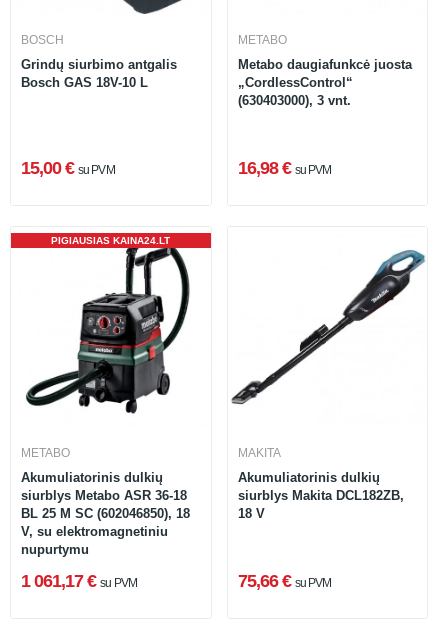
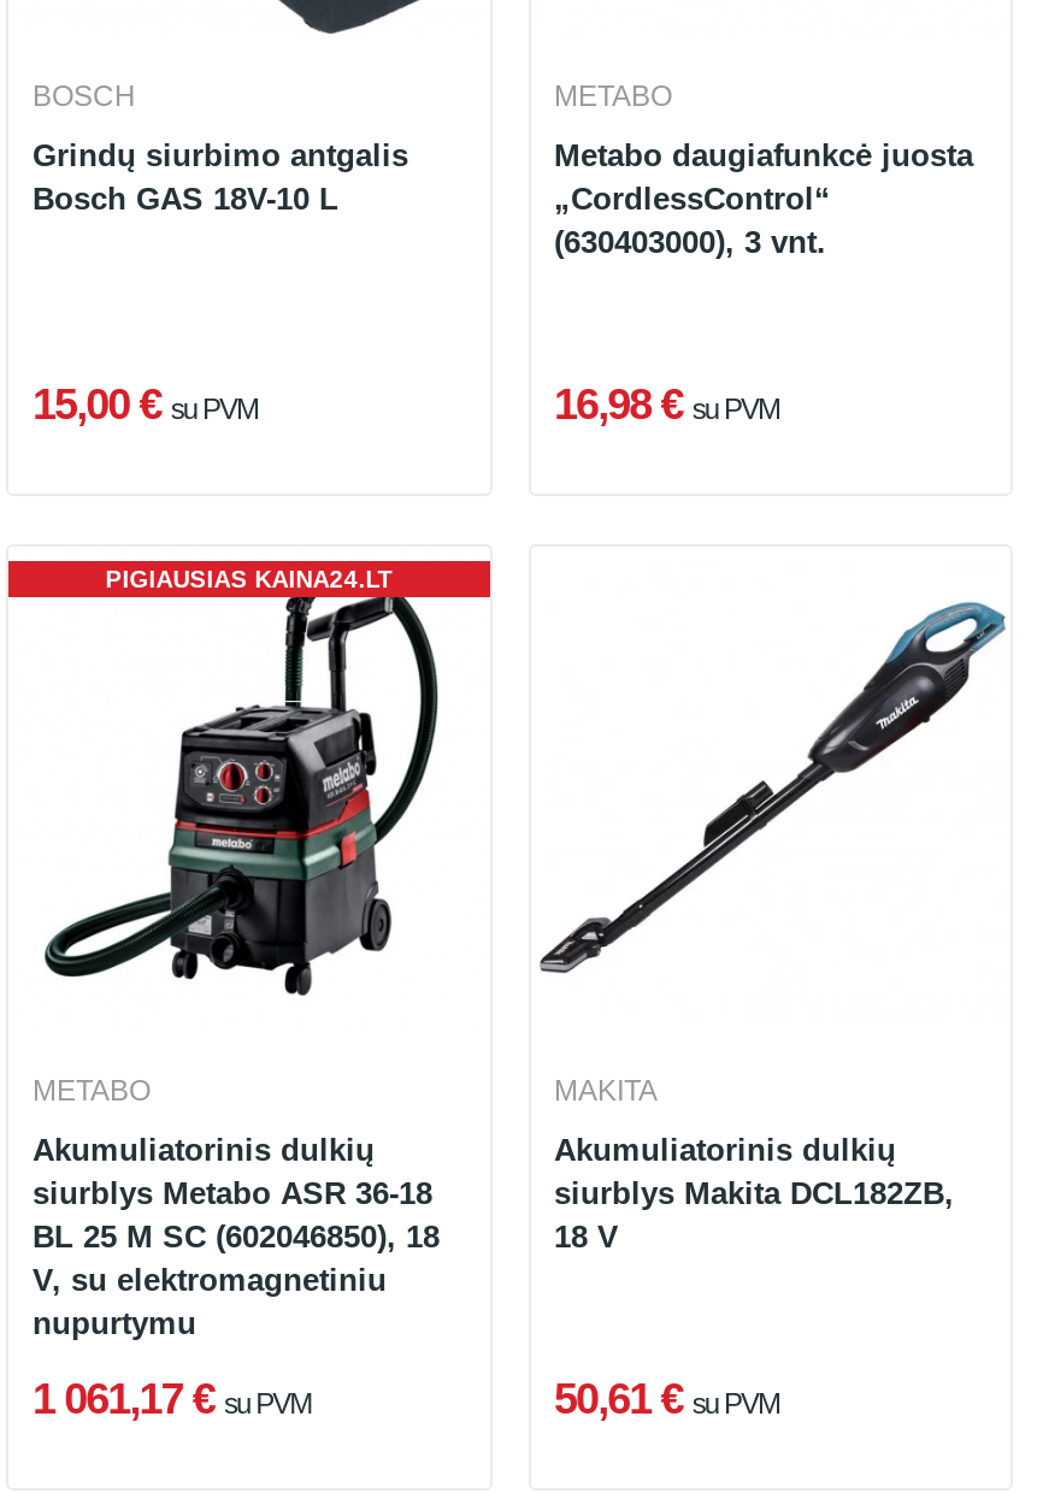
- 75,66 € su PVM
+ 50,61 € su PVM
